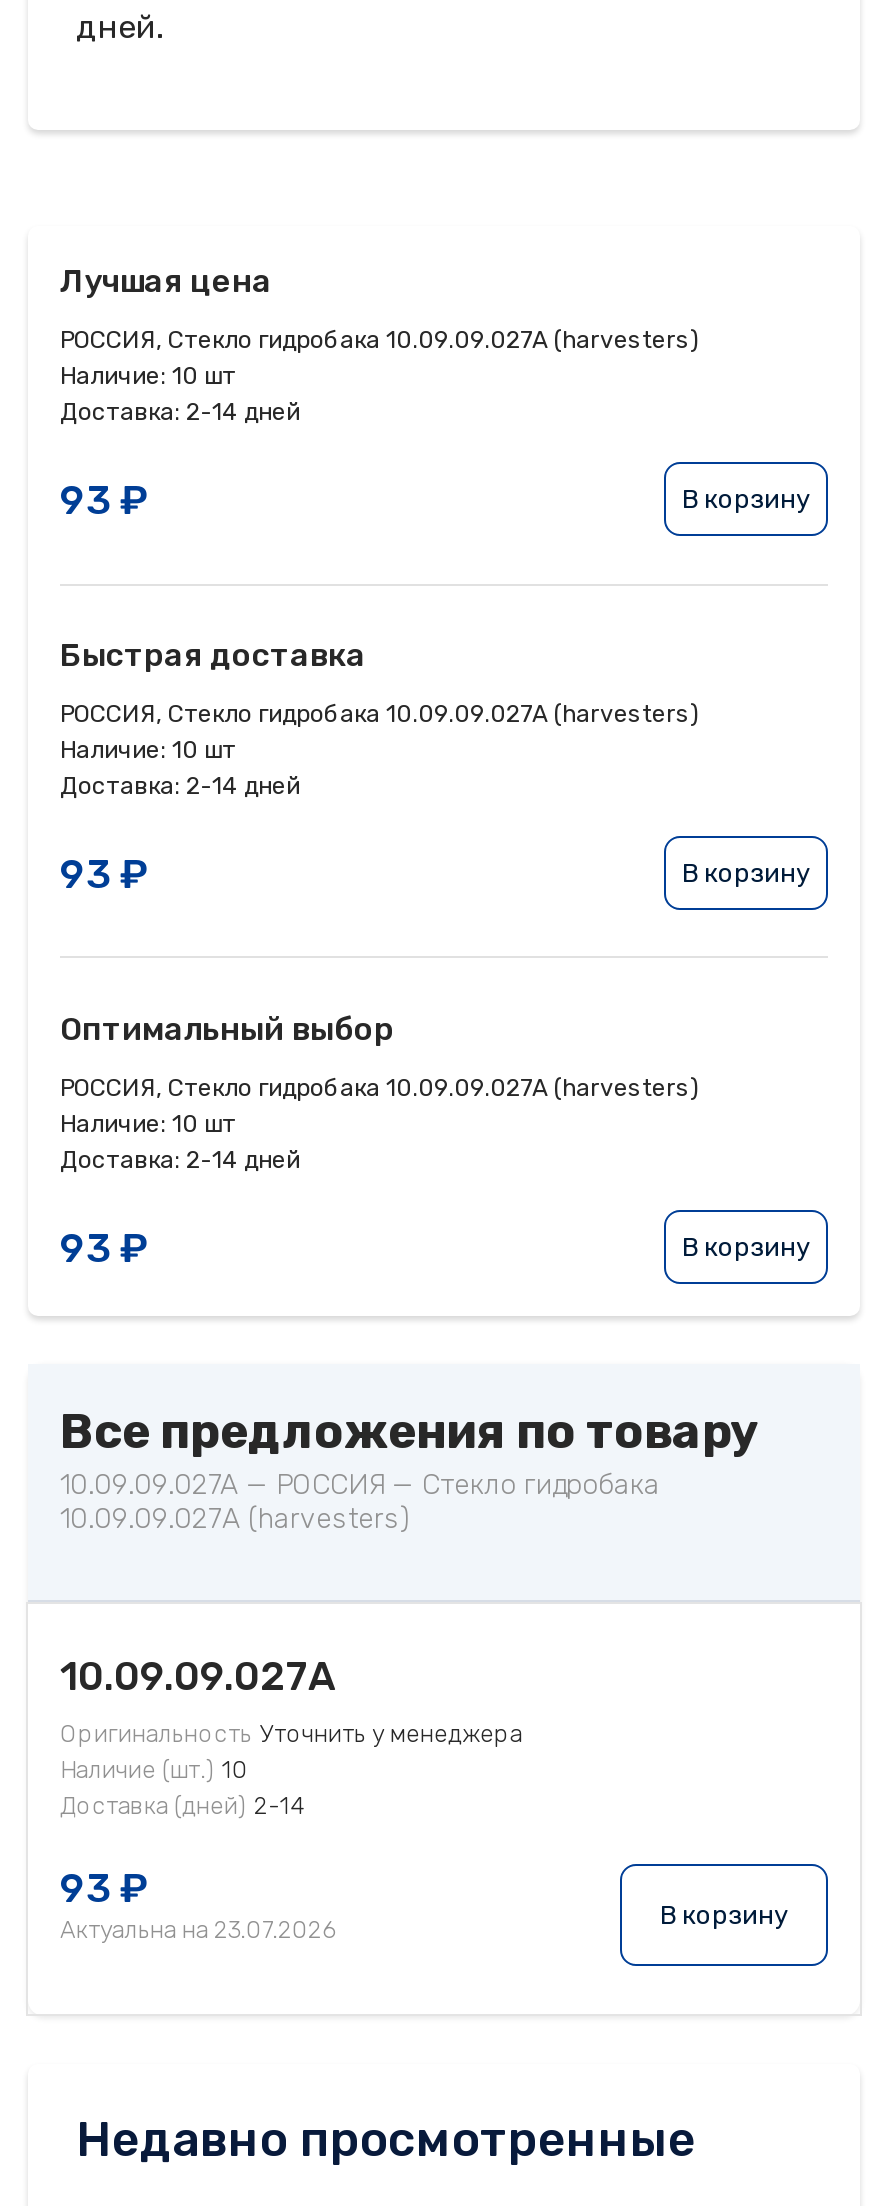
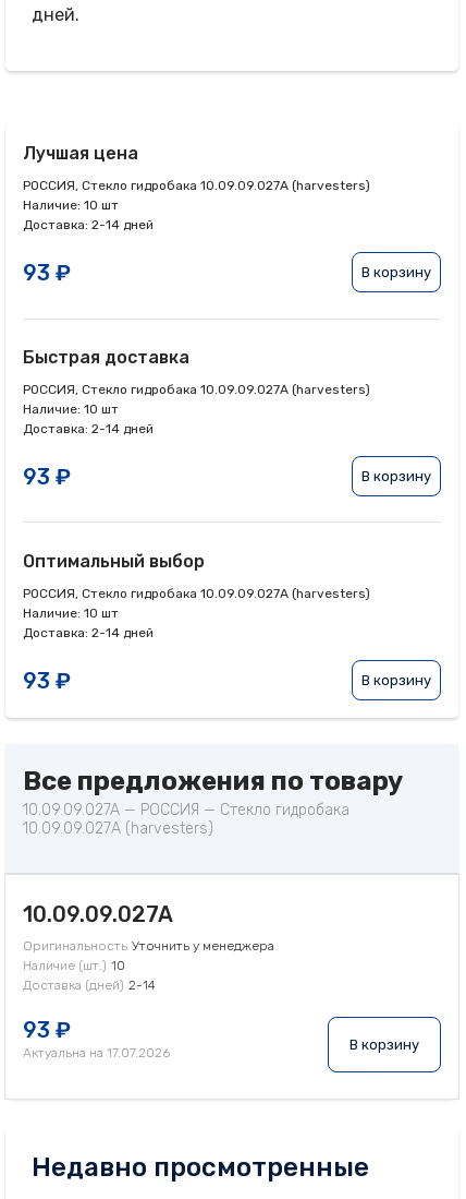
- Актуальна на 23.07.2026
+ Актуальна на 17.07.2026
